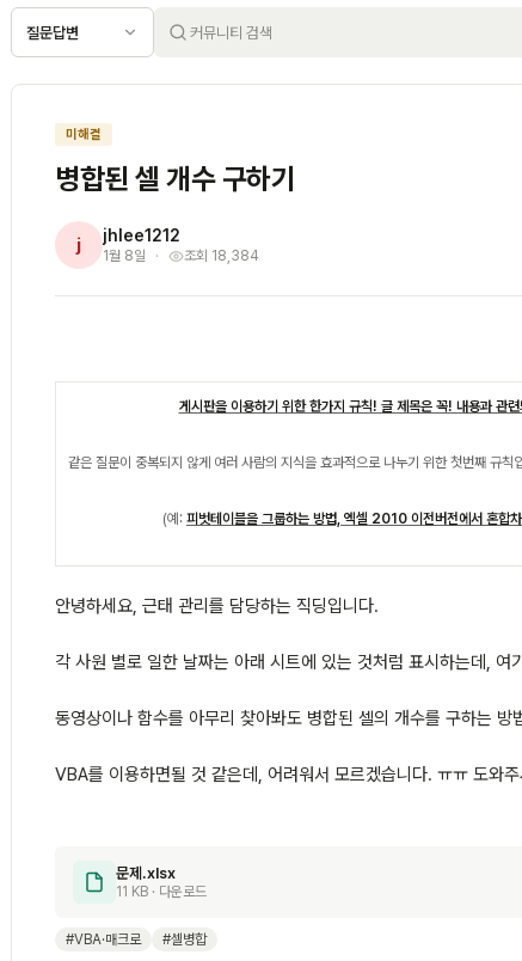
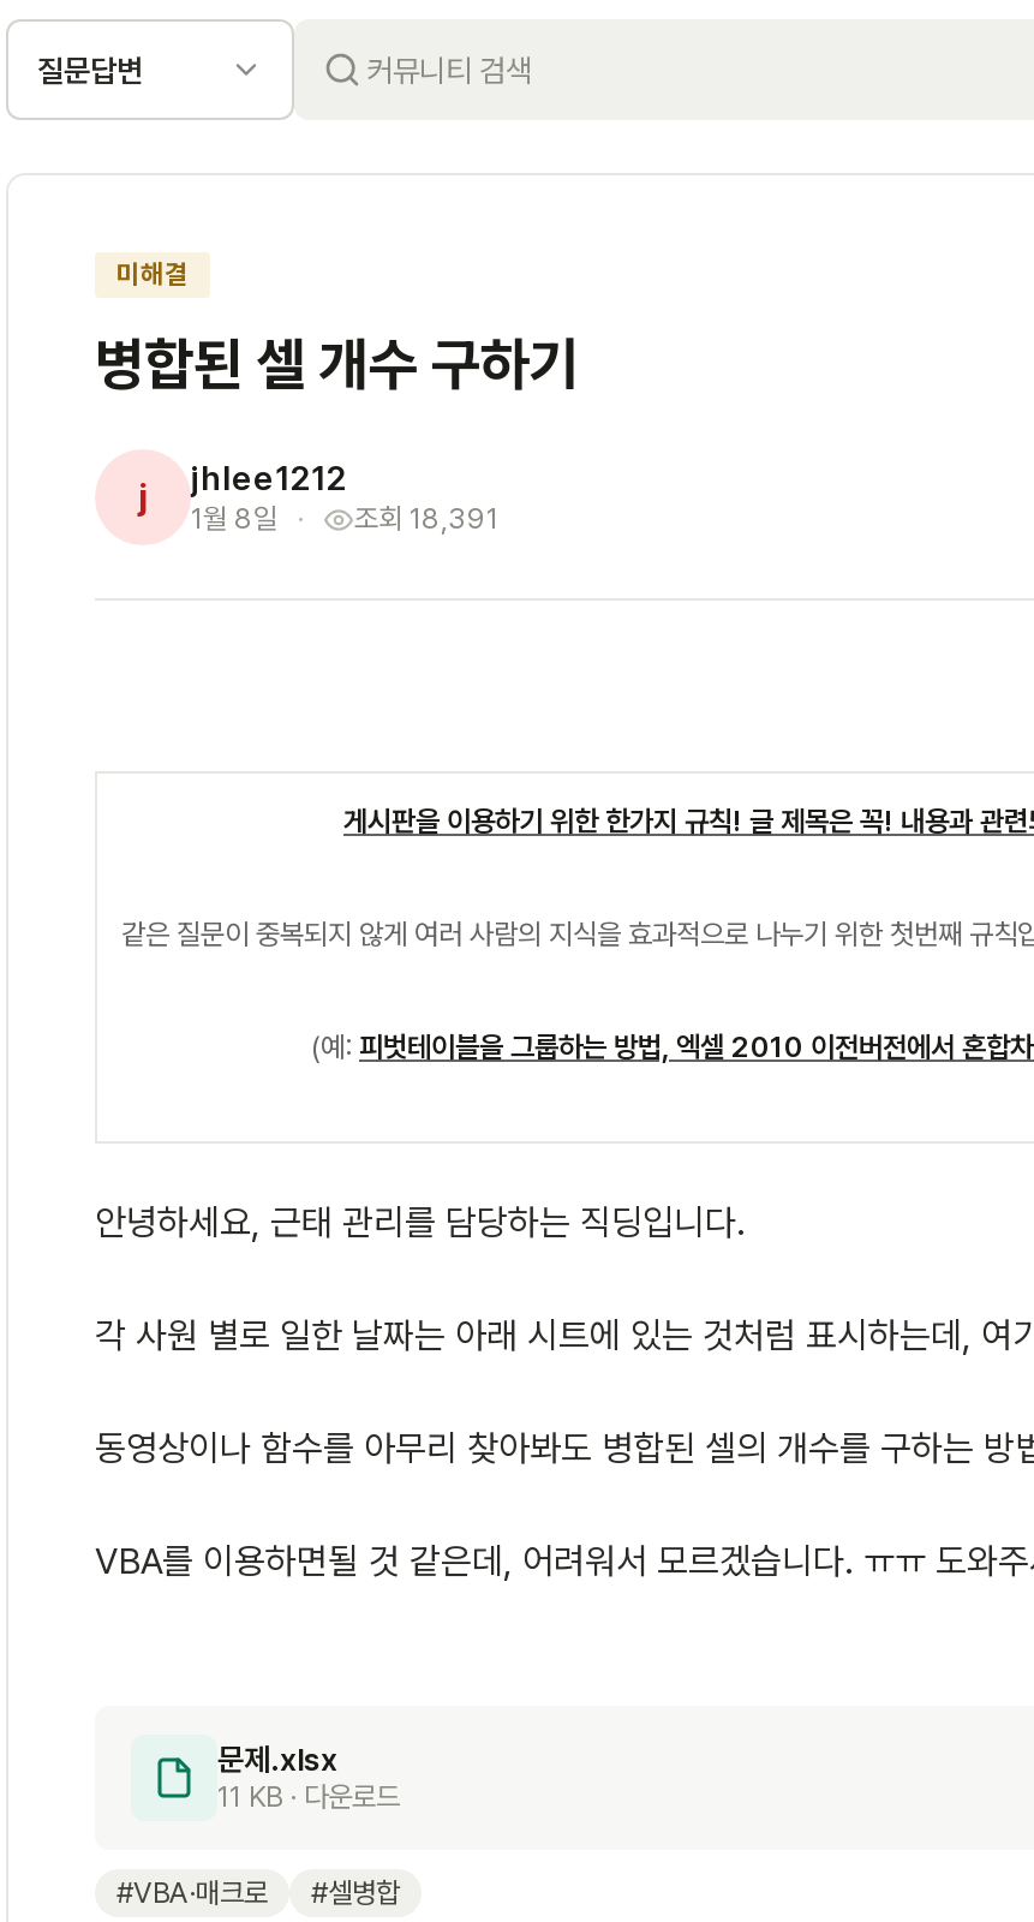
- 조회 18,384
+ 조회 18,391
